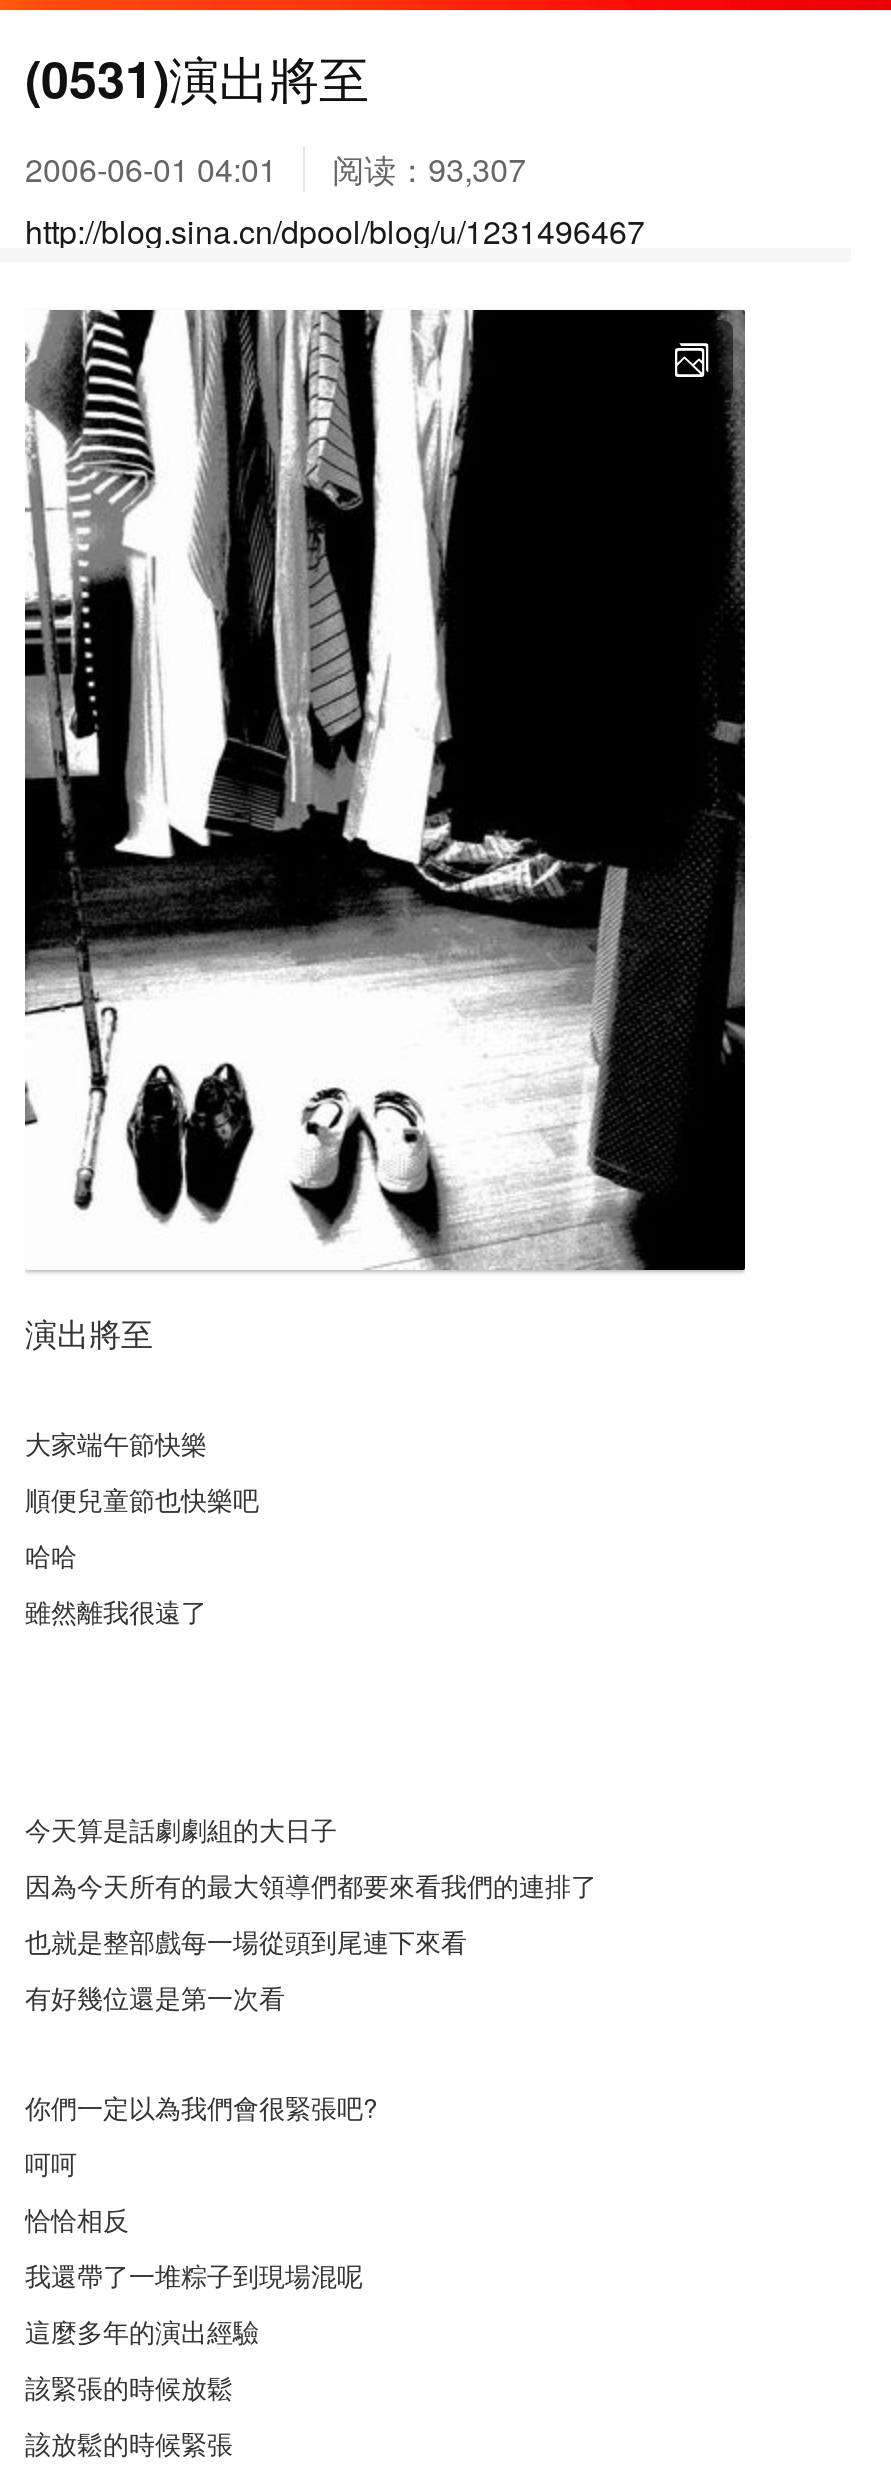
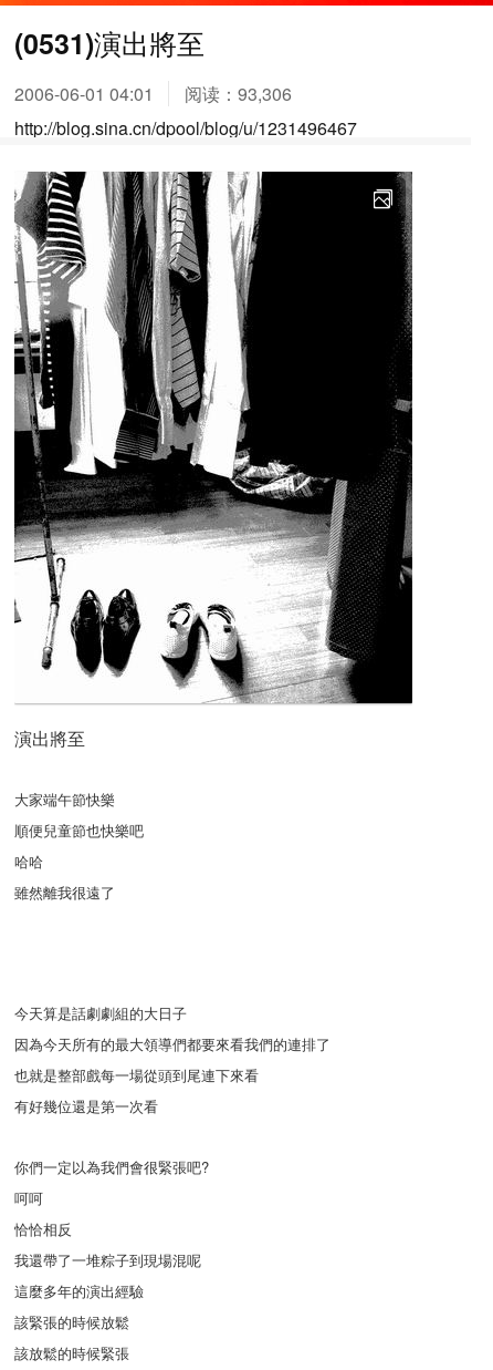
- 2006-06-01 04:01 阅读：93,307
+ 2006-06-01 04:01 阅读：93,306
